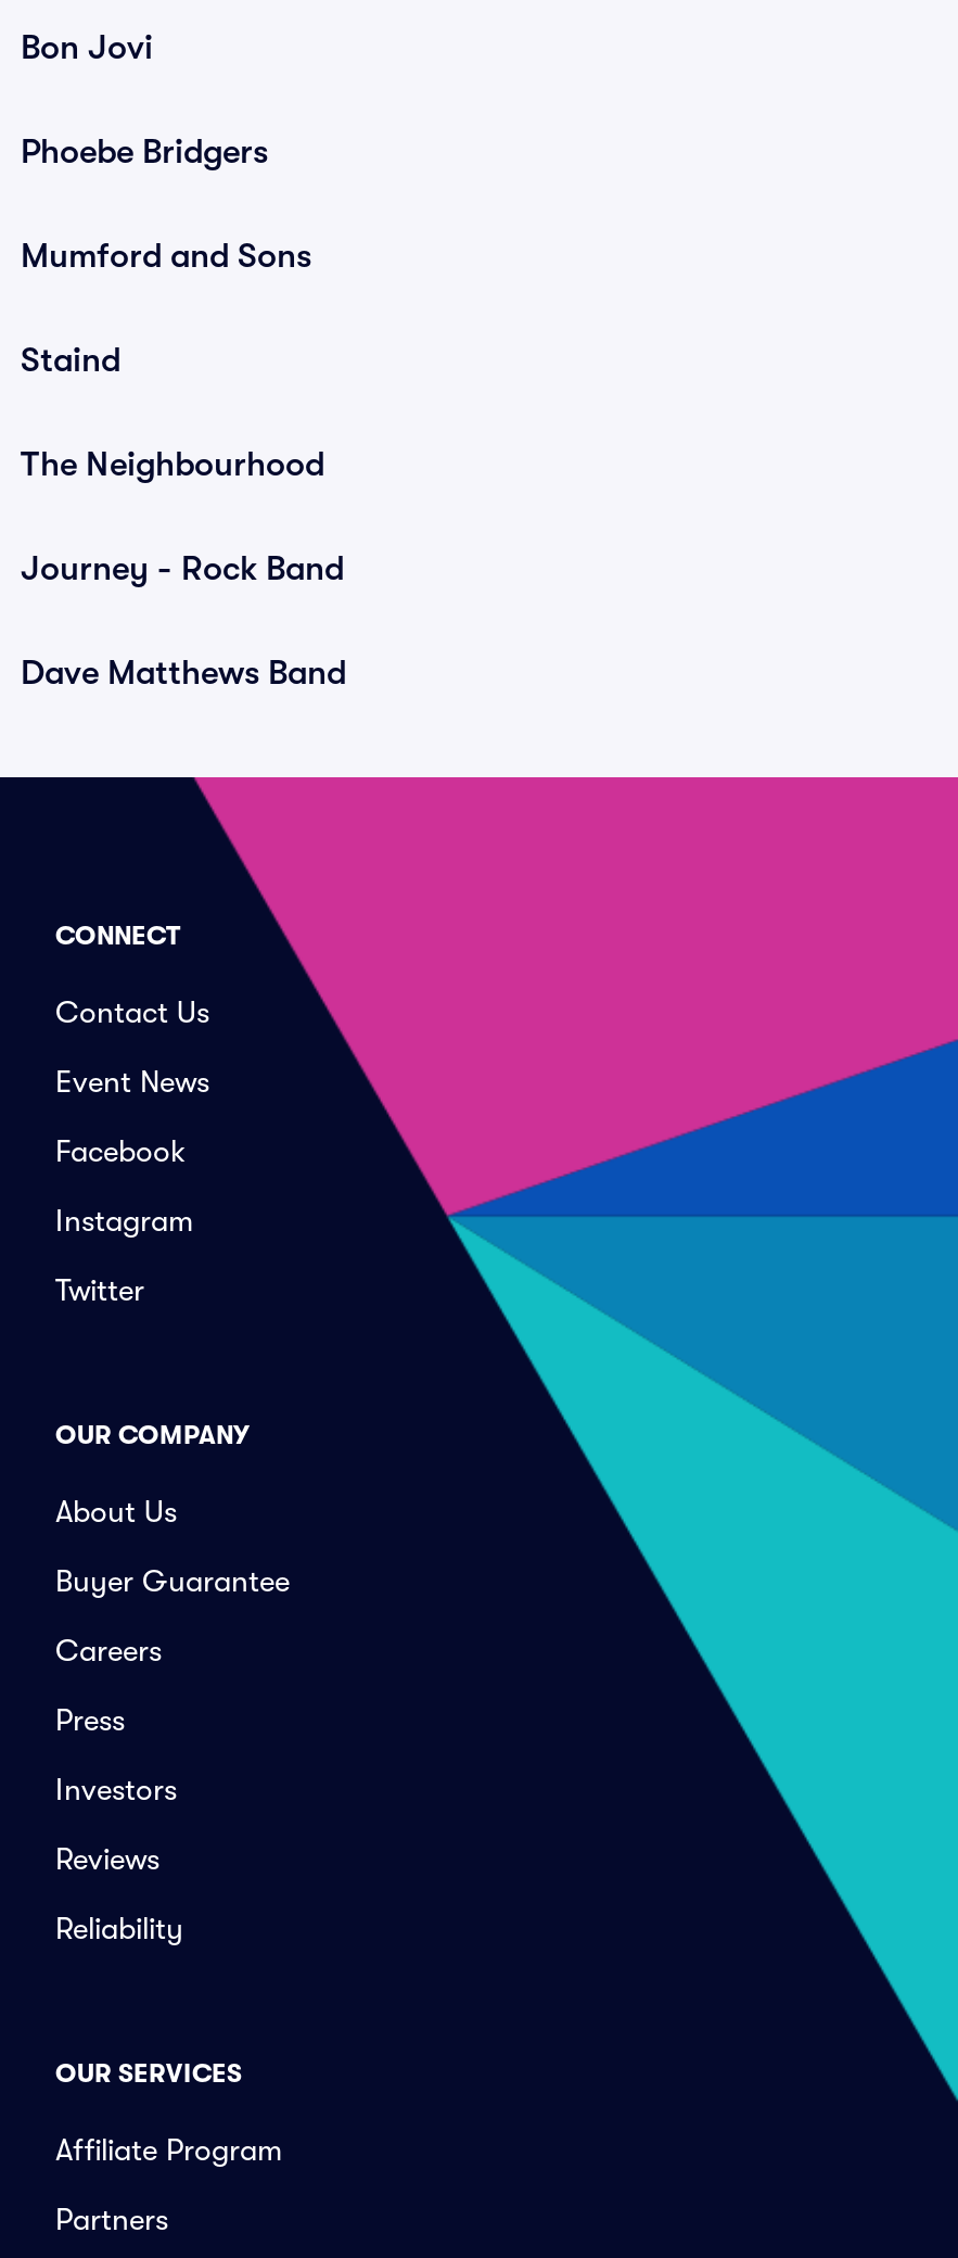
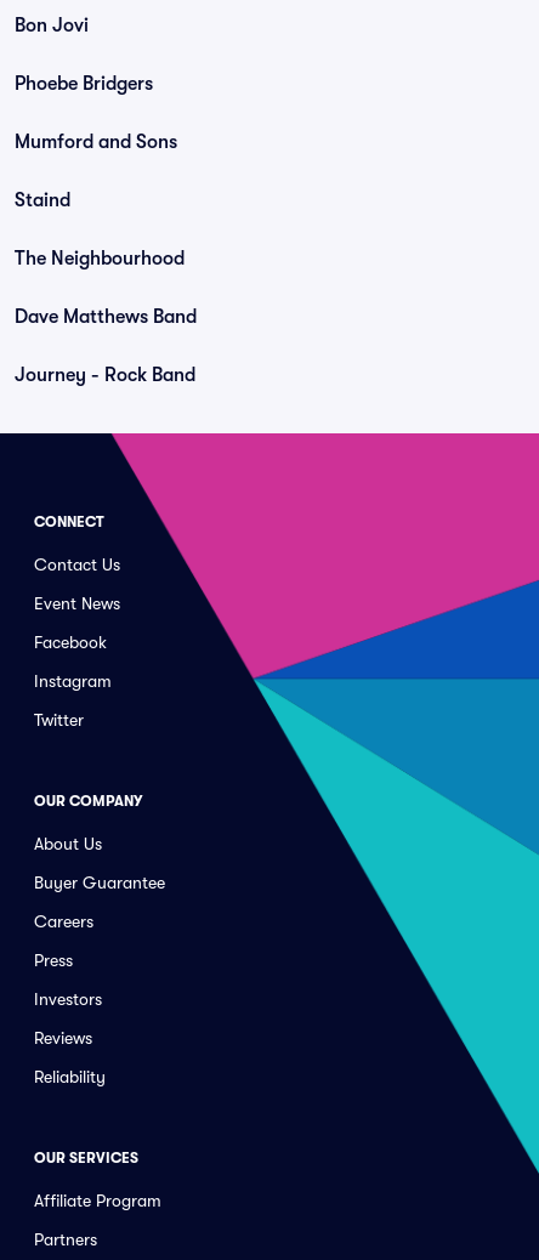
moved down: Journey - Rock Band

moved up: Dave Matthews Band
